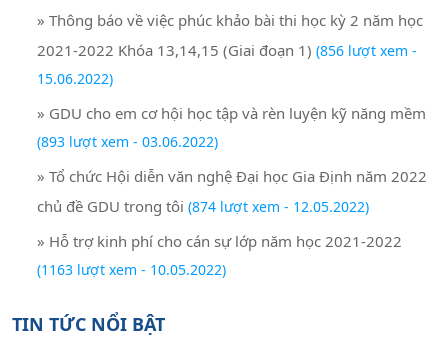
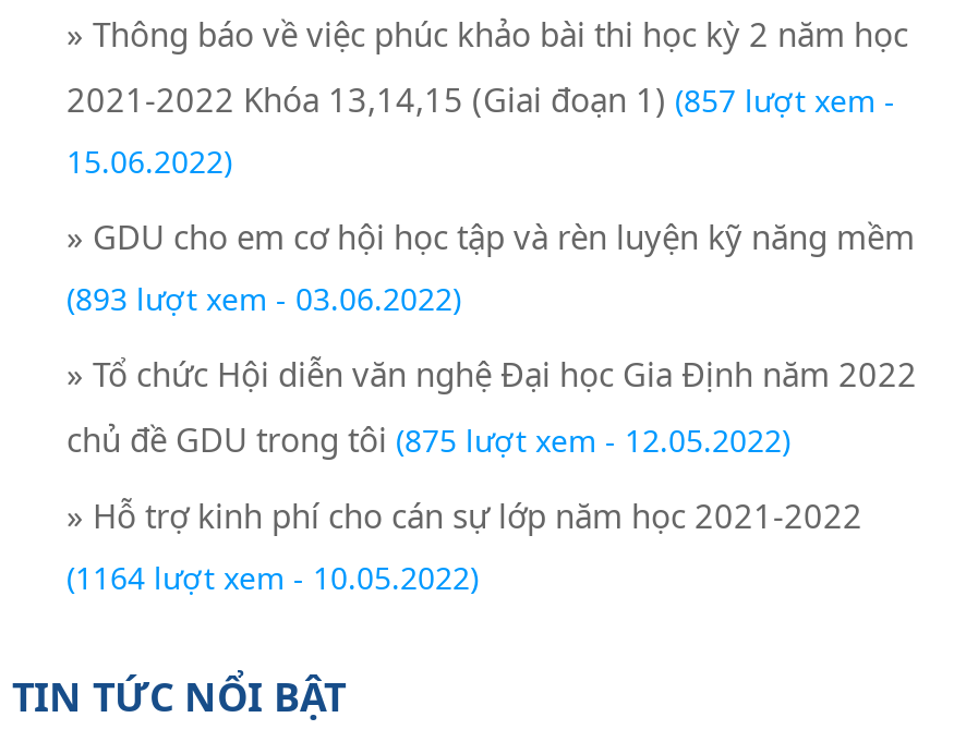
- 2021-2022 Khóa 13,14,15 (Giai đoạn 1) (856 lượt xem -
+ 2021-2022 Khóa 13,14,15 (Giai đoạn 1) (857 lượt xem -

- chủ đề GDU trong tôi (874 lượt xem - 12.05.2022)
+ chủ đề GDU trong tôi (875 lượt xem - 12.05.2022)

- (1163 lượt xem - 10.05.2022)
+ (1164 lượt xem - 10.05.2022)
